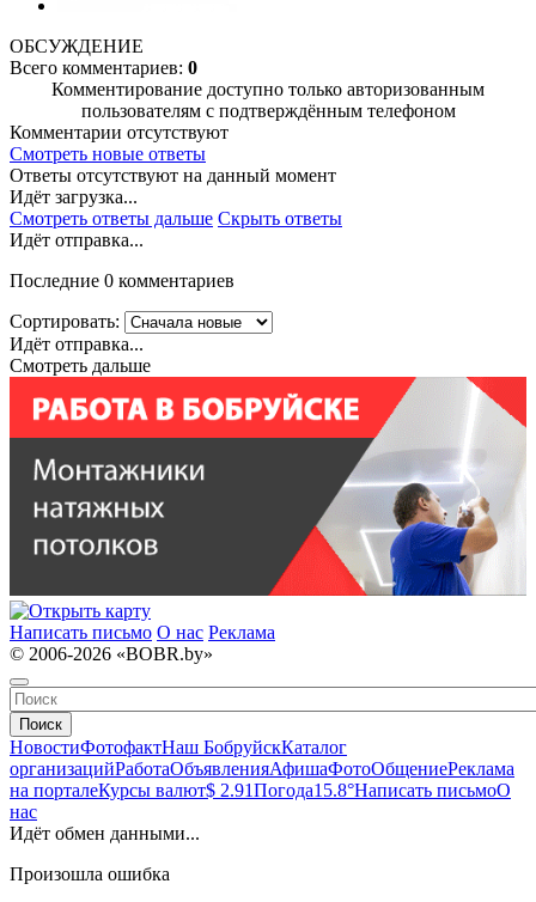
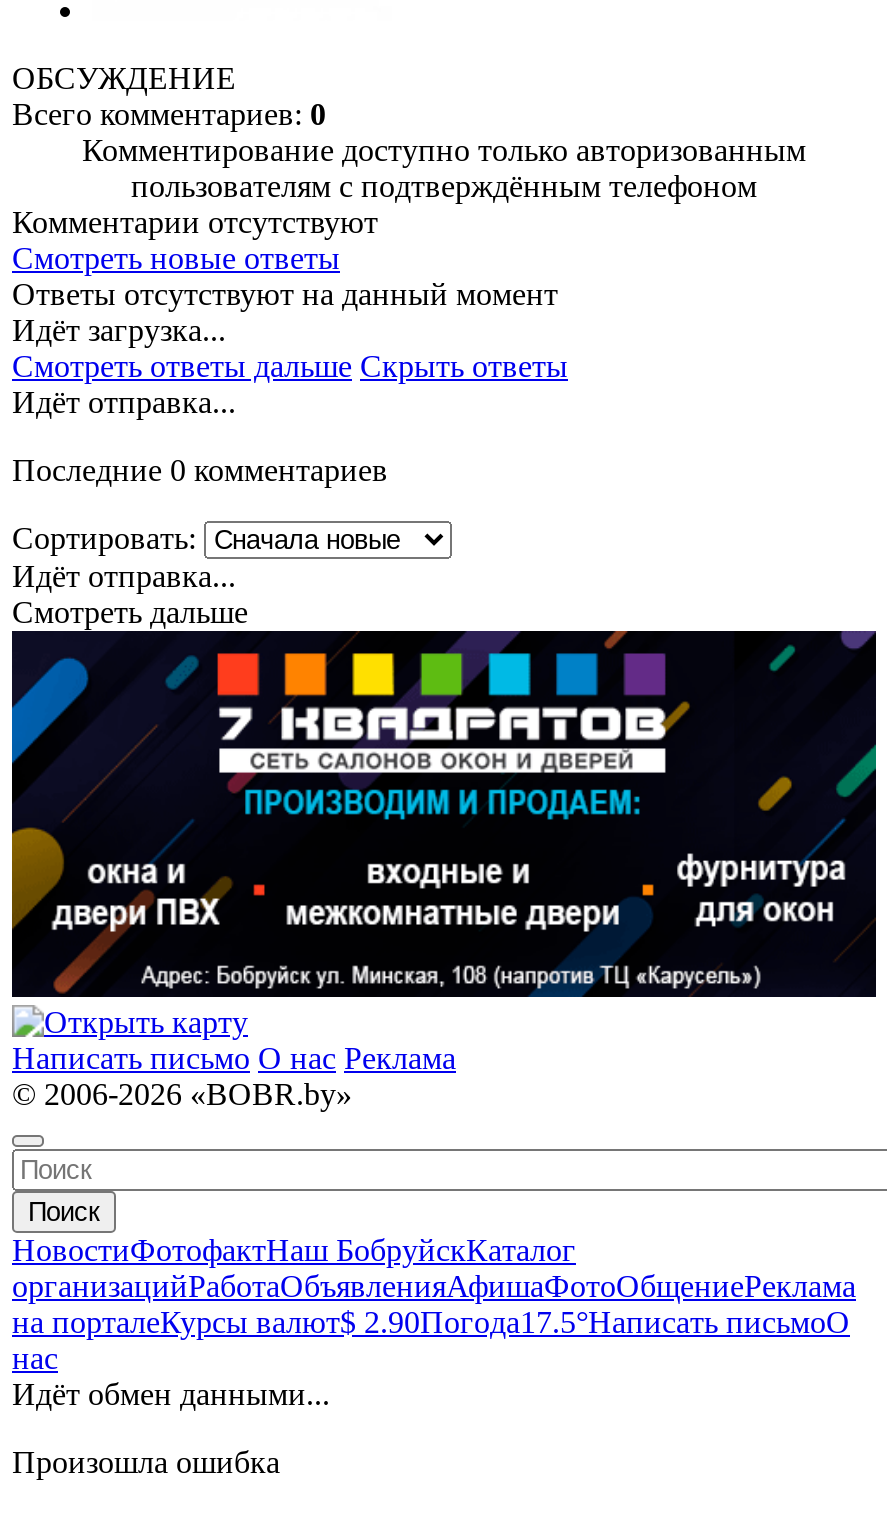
- [image]
+ [image]

- на порталеКурсы валют$ 2.91Погода15.8°Написать письмоО
+ на порталеКурсы валют$ 2.90Погода17.5°Написать письмоО
